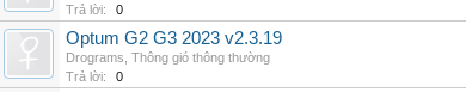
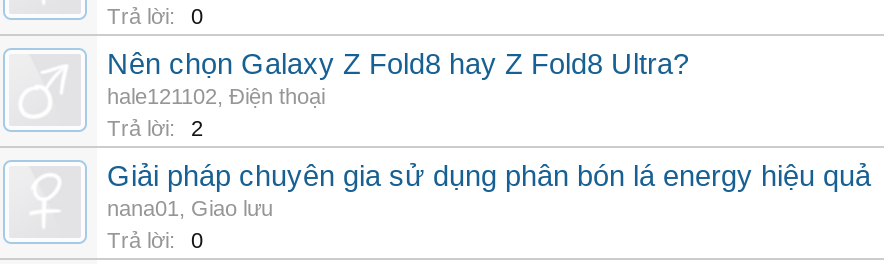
- Optum G2 G3 2023 v2.3.19
- Drograms, Thông gió thông thường
+ Nên chọn Galaxy Z Fold8 hay Z Fold8 Ultra?
+ hale121102, Điện thoại
+ Trả lời:
+ 2
+ Giải pháp chuyên gia sử dụng phân bón lá energy hiệu quả
+ nana01, Giao lưu
